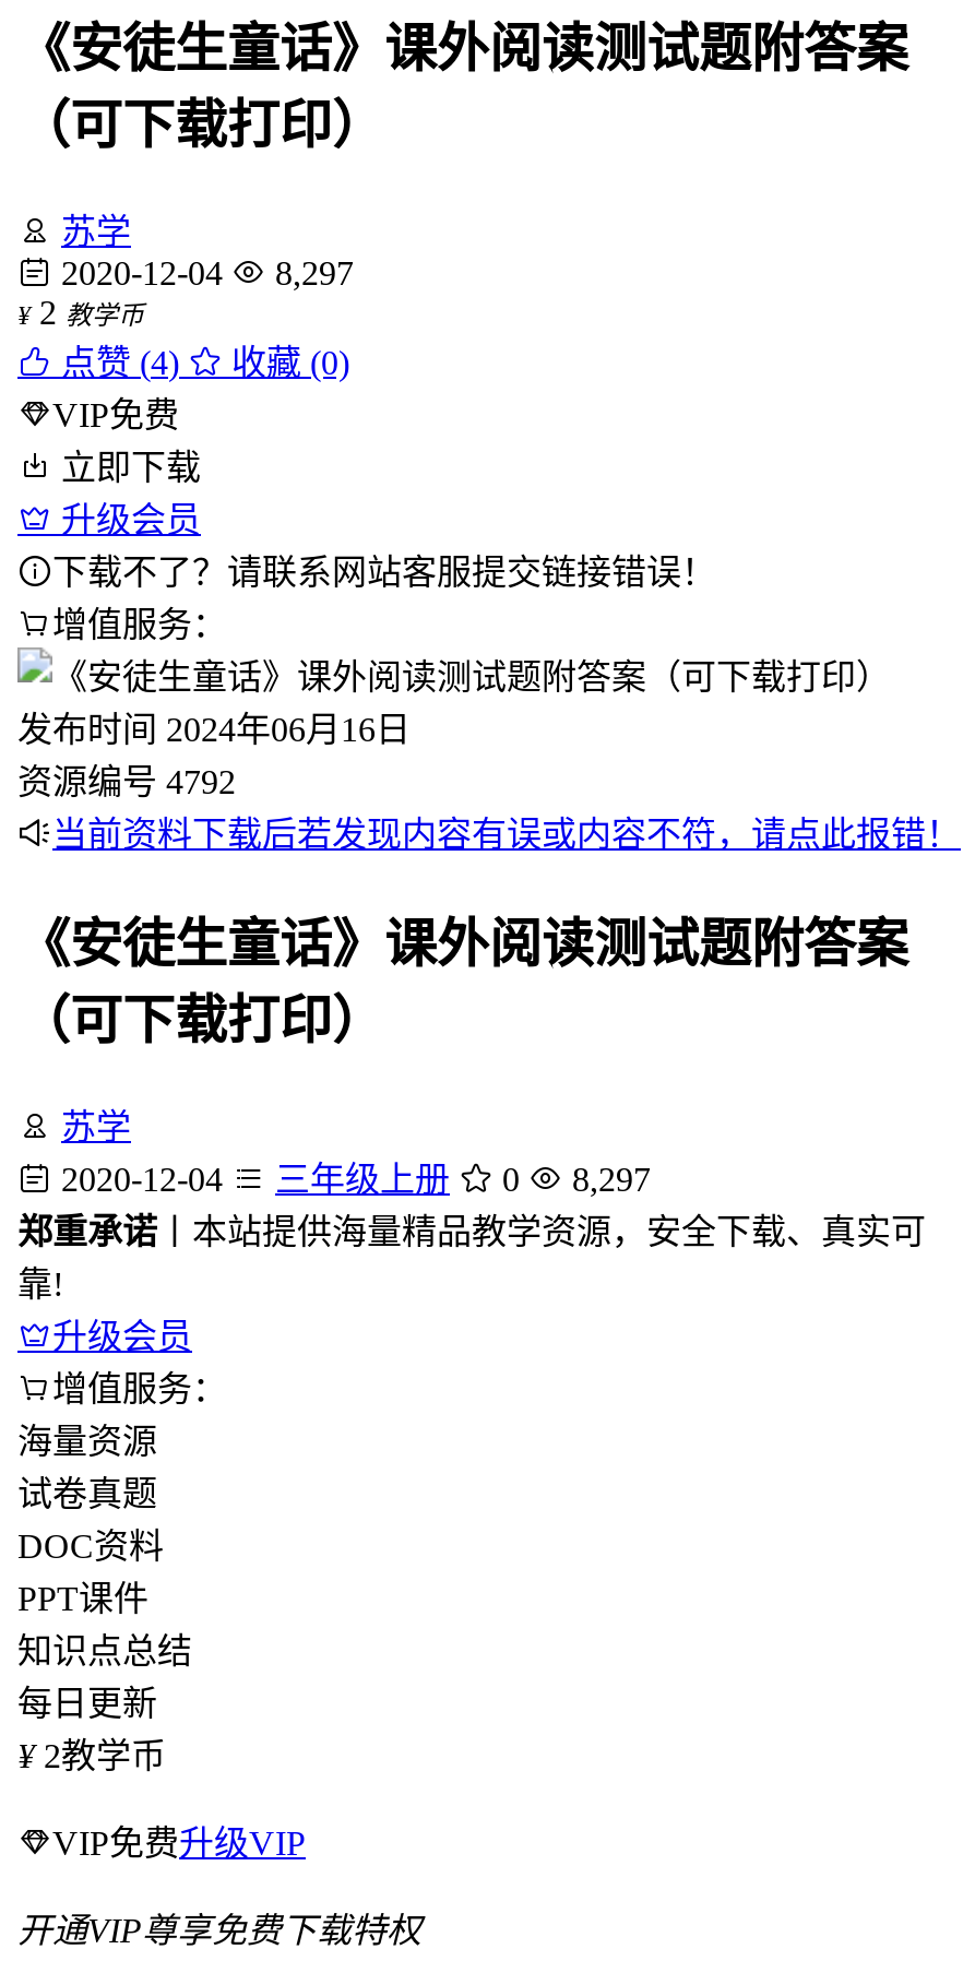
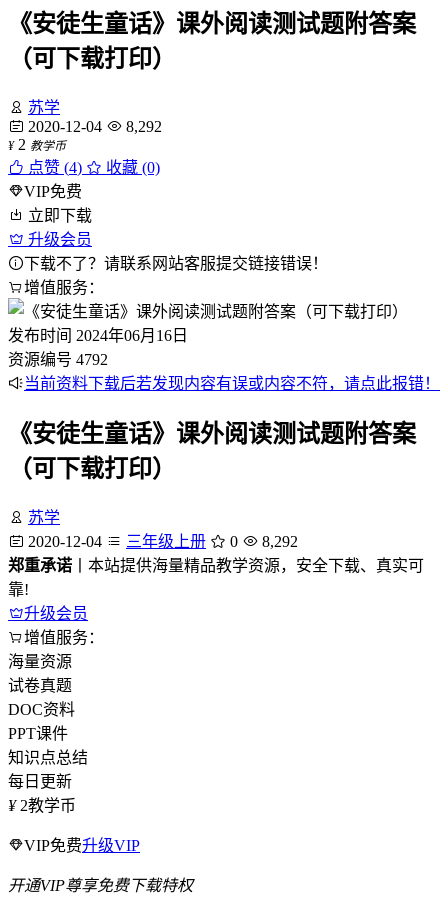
- 2020-12-04 8,297
+ 2020-12-04 8,292

- 8,297
+ 8,292
